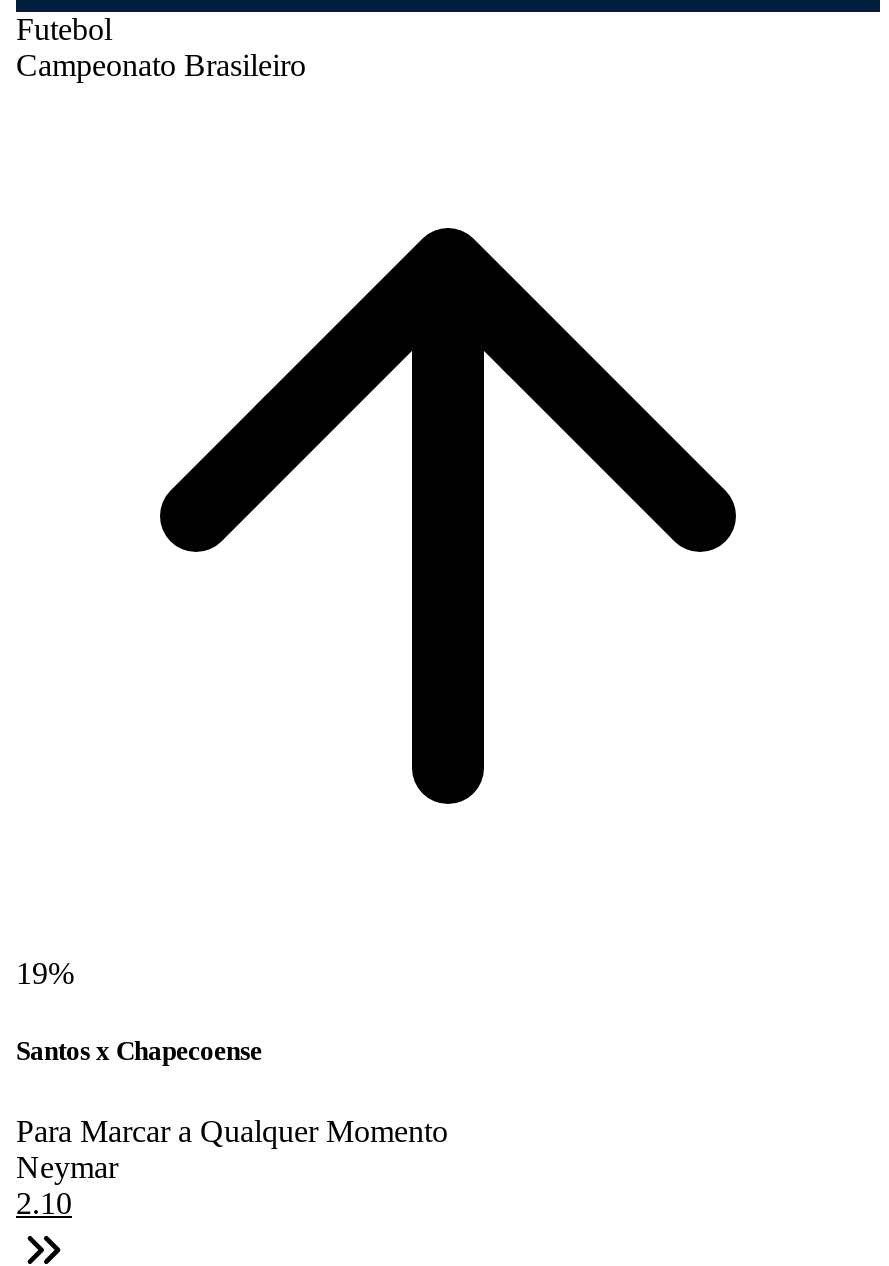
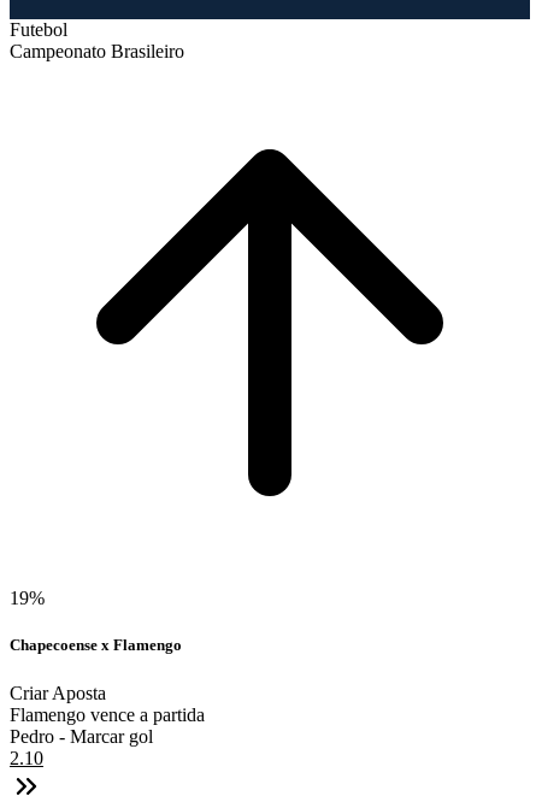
- Santos x Chapecoense
+ Chapecoense x Flamengo

- Para Marcar a Qualquer Momento
- Neymar
+ Criar Aposta
+ Flamengo vence a partida
+ Pedro - Marcar gol
